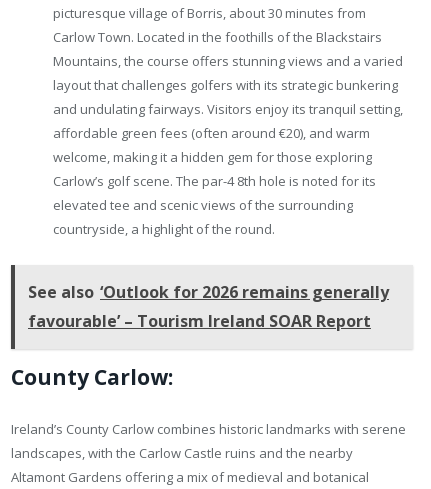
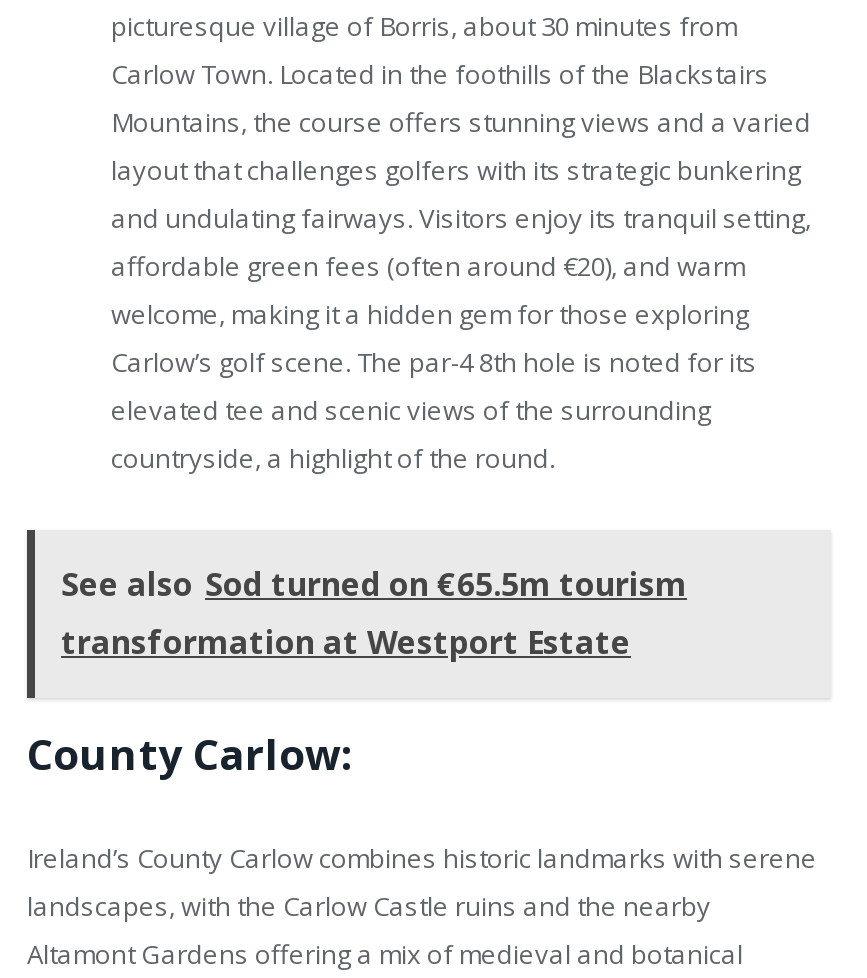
- See also ‘Outlook for 2026 remains generally
- favourable’ – Tourism Ireland SOAR Report
+ See also Sod turned on €65.5m tourism
+ transformation at Westport Estate
